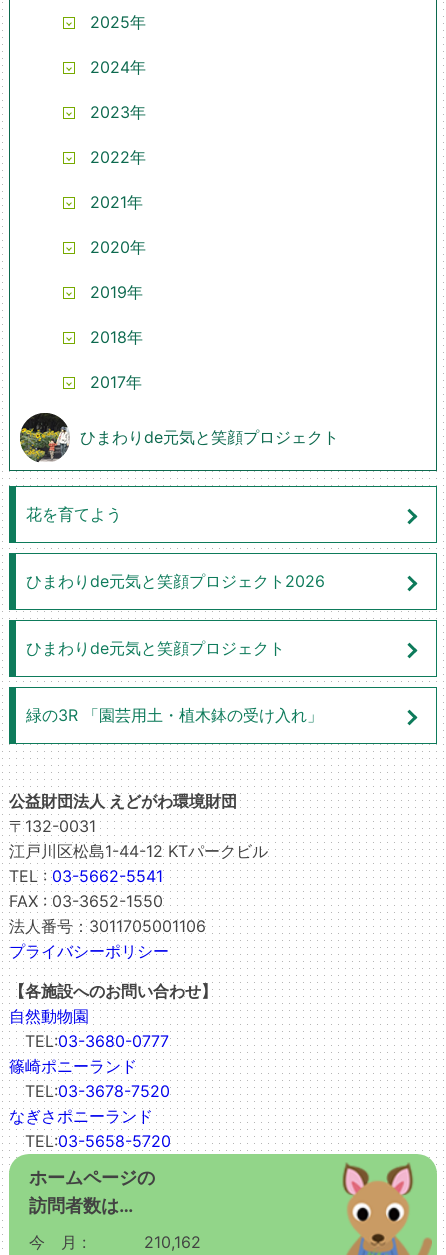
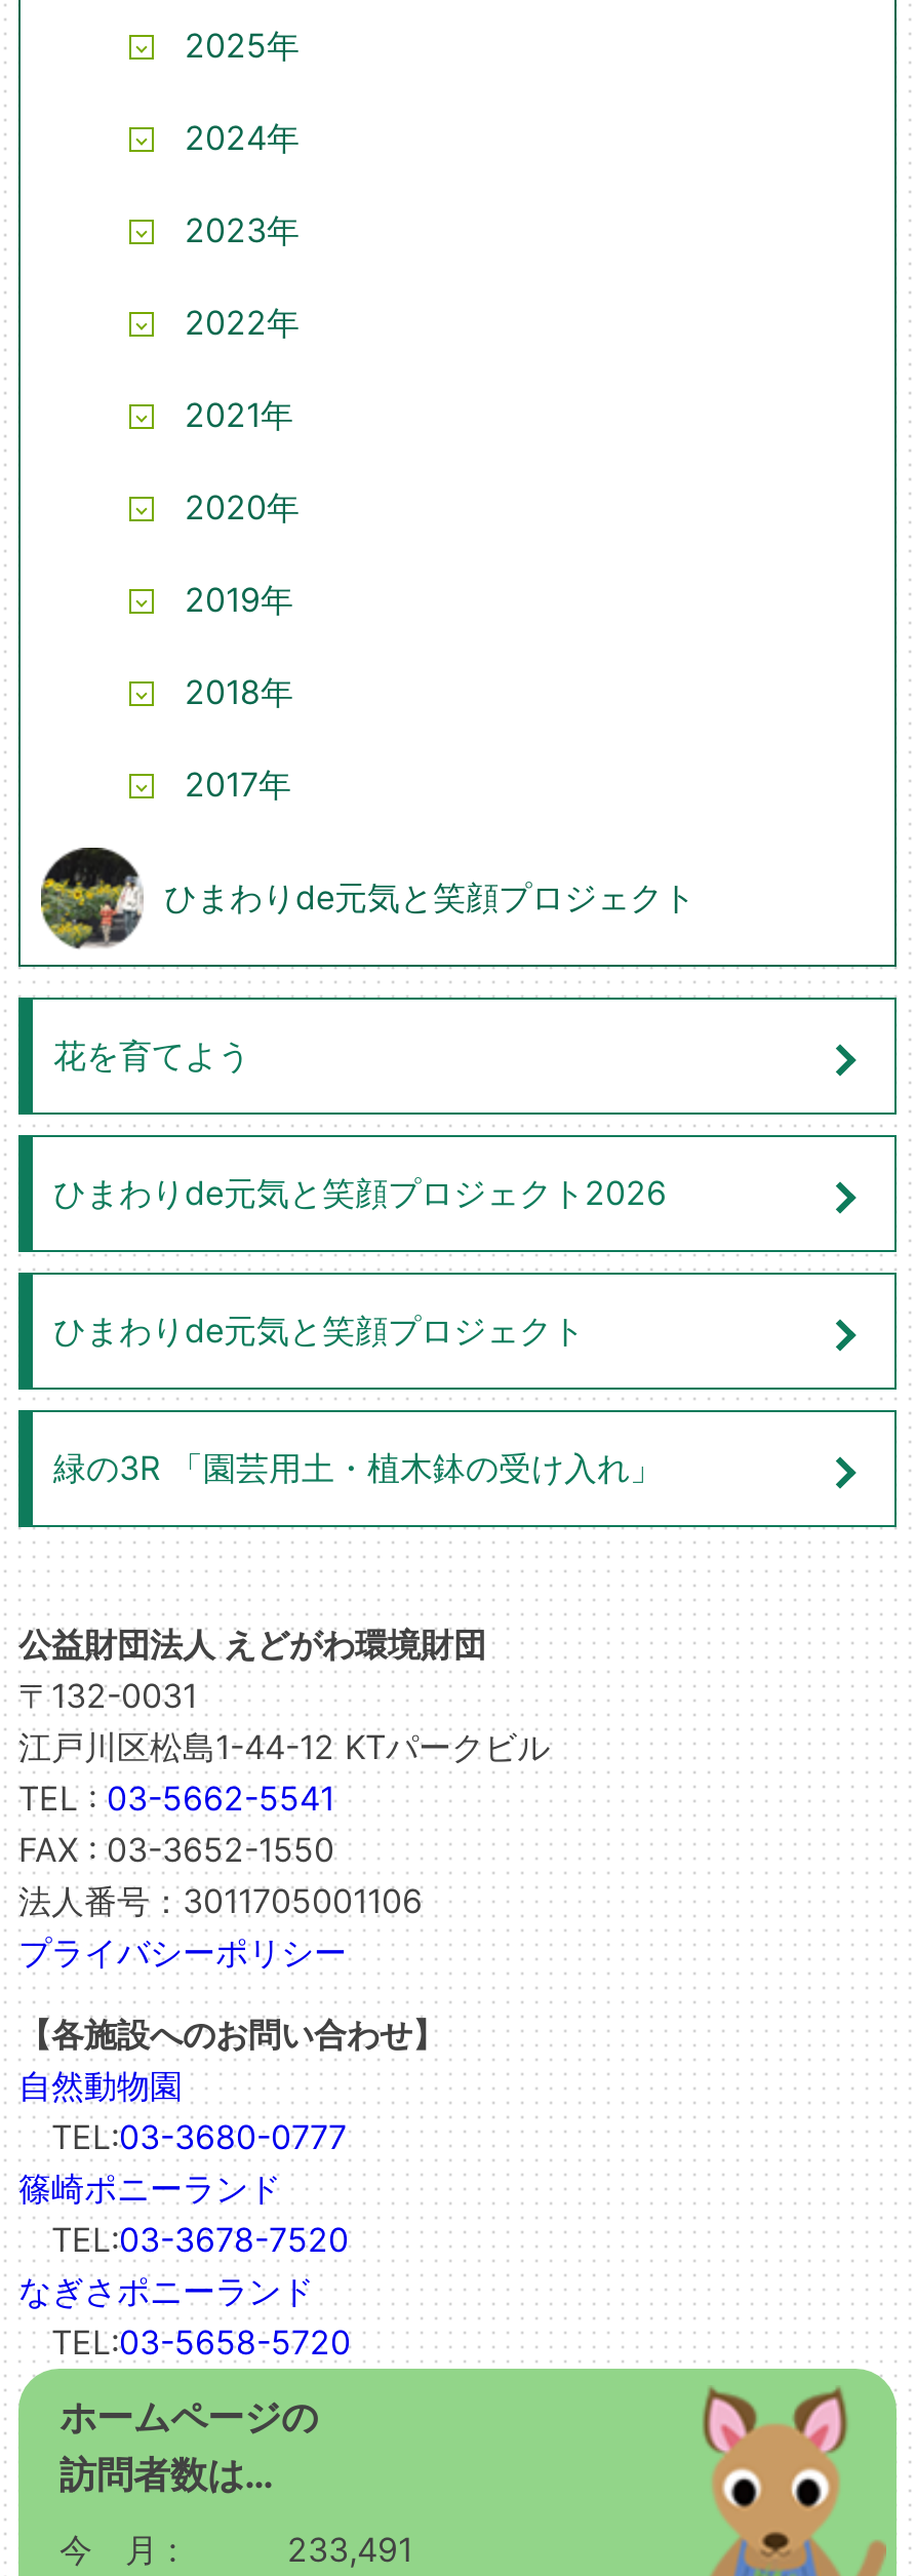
- 210,162
+ 233,491
